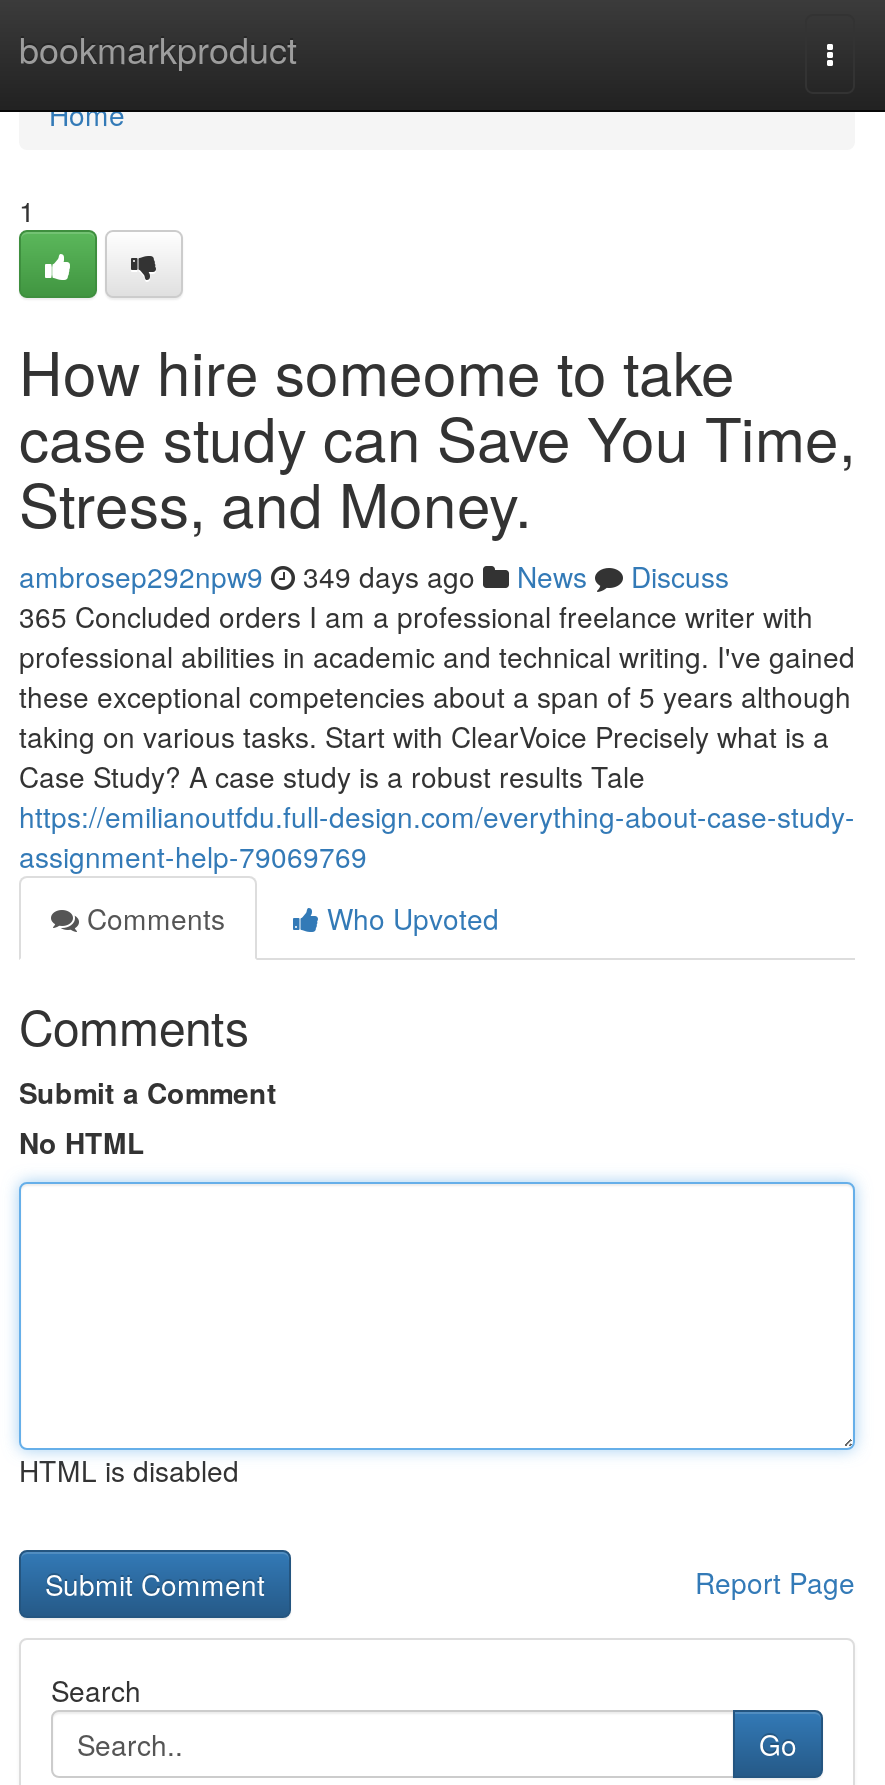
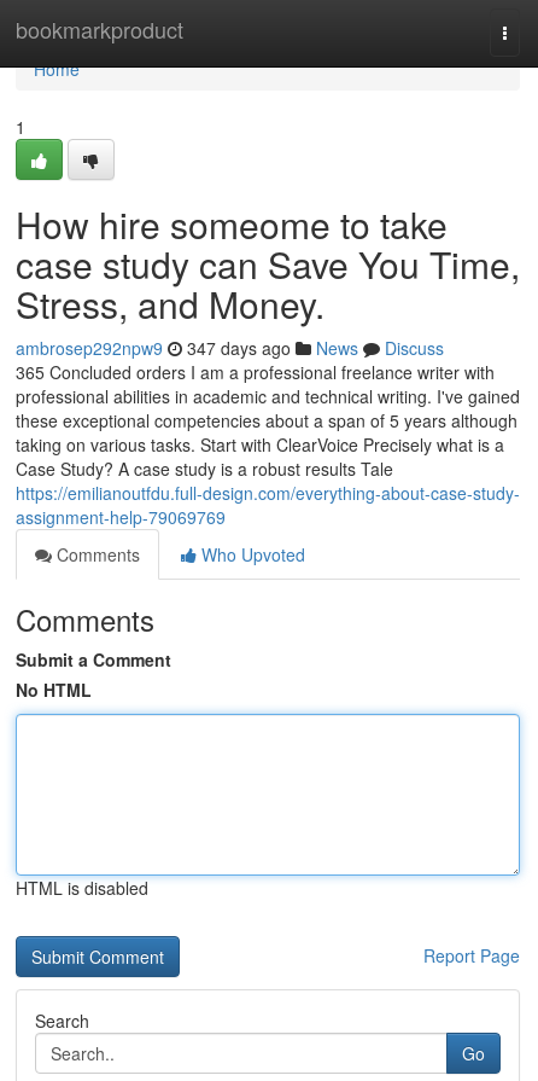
- ambrosep292npw9 349 days ago News Discuss
+ ambrosep292npw9 347 days ago News Discuss
